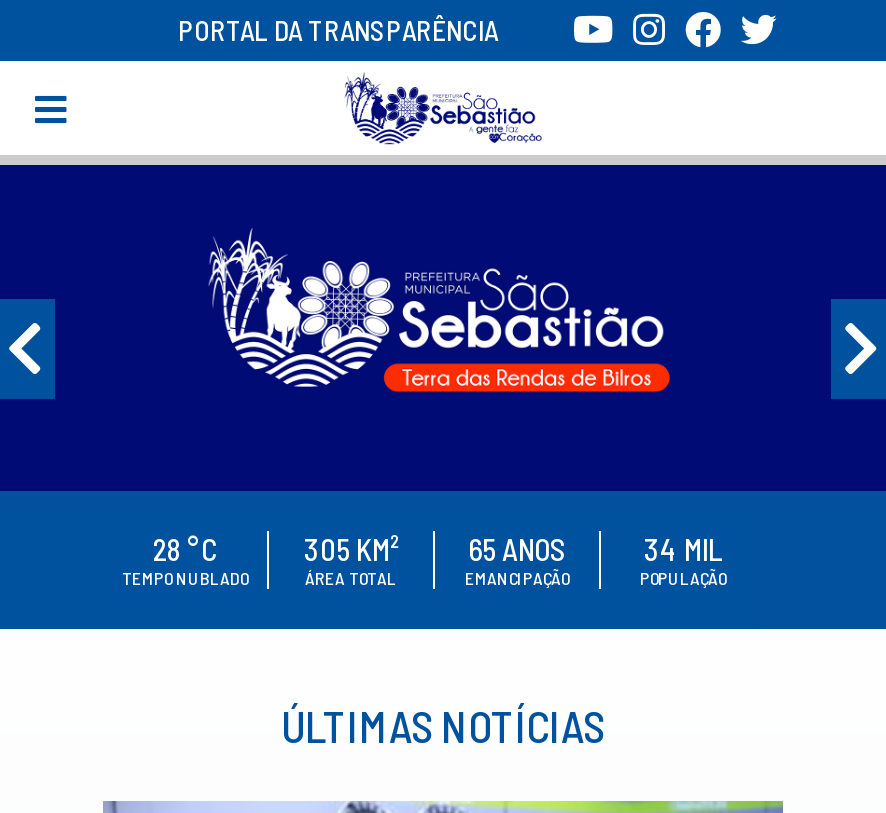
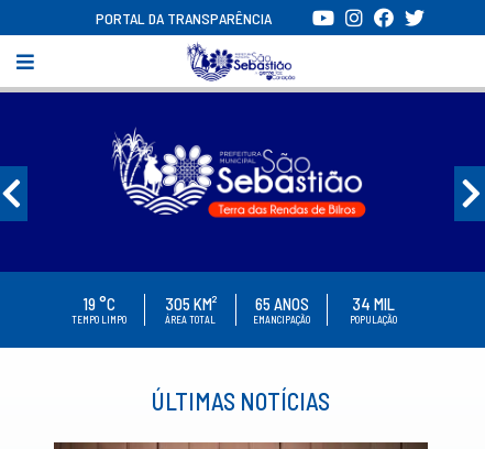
- 28 °C
+ 19 °C

- TEMPO NUBLADO
+ TEMPO LIMPO
